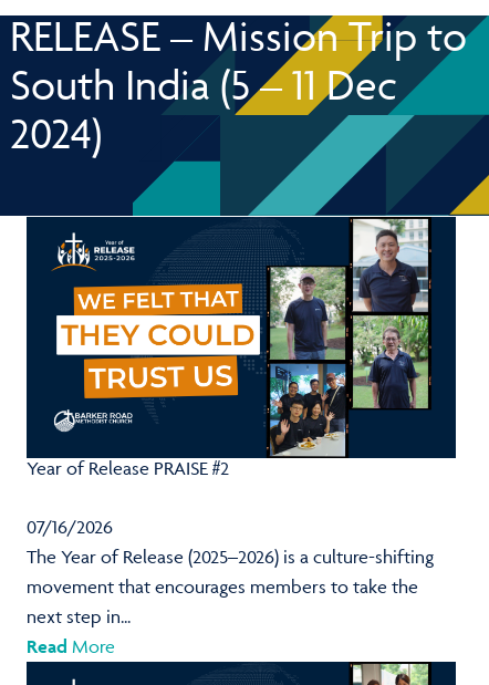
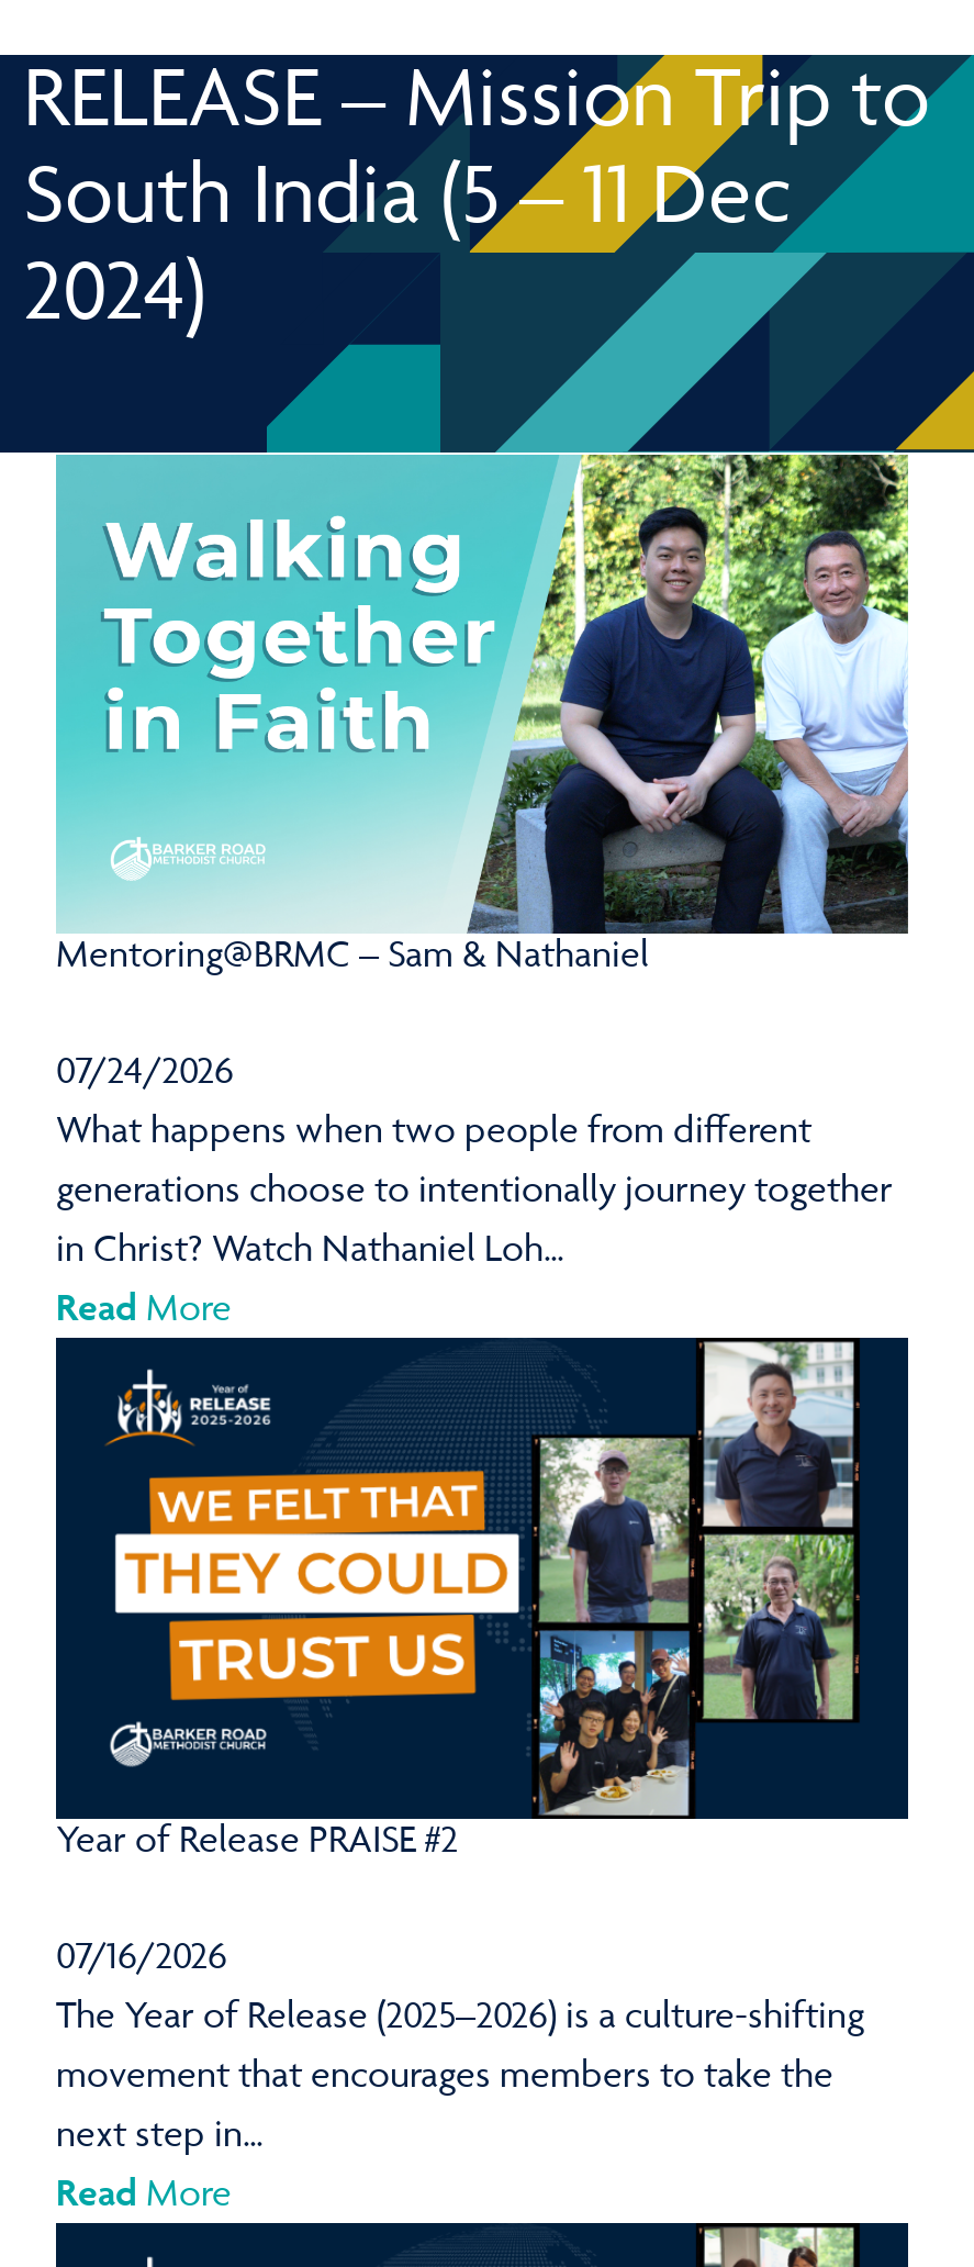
+ [image]
+ Mentoring@BRMC – Sam & Nathaniel
+ 07/24/2026
+ What happens when two people from different
+ generations choose to intentionally journey together
+ in Christ? Watch Nathaniel Loh...
+ Read More
